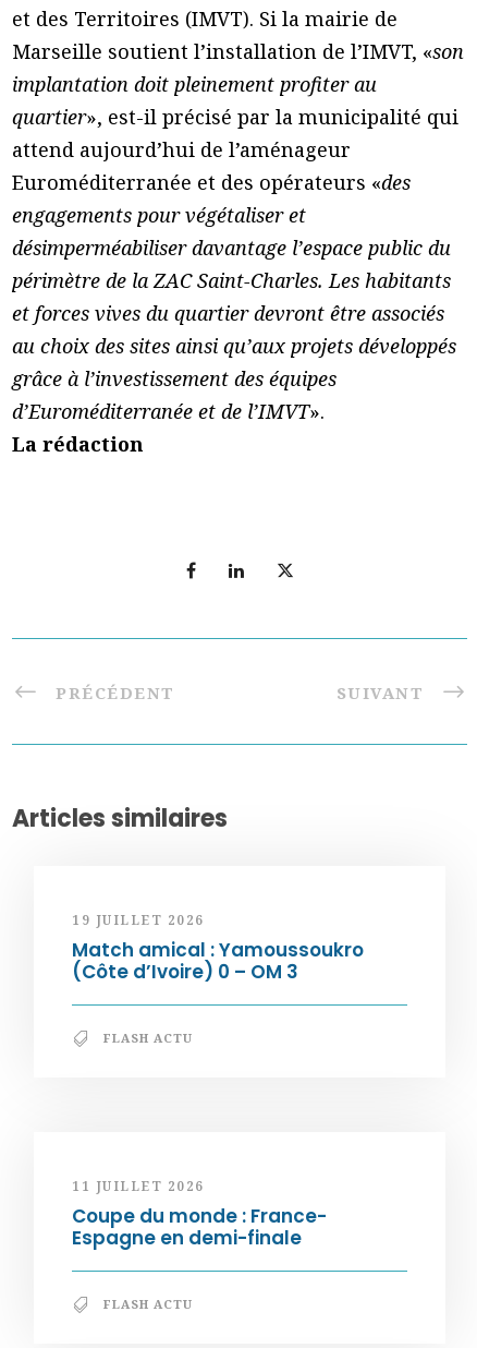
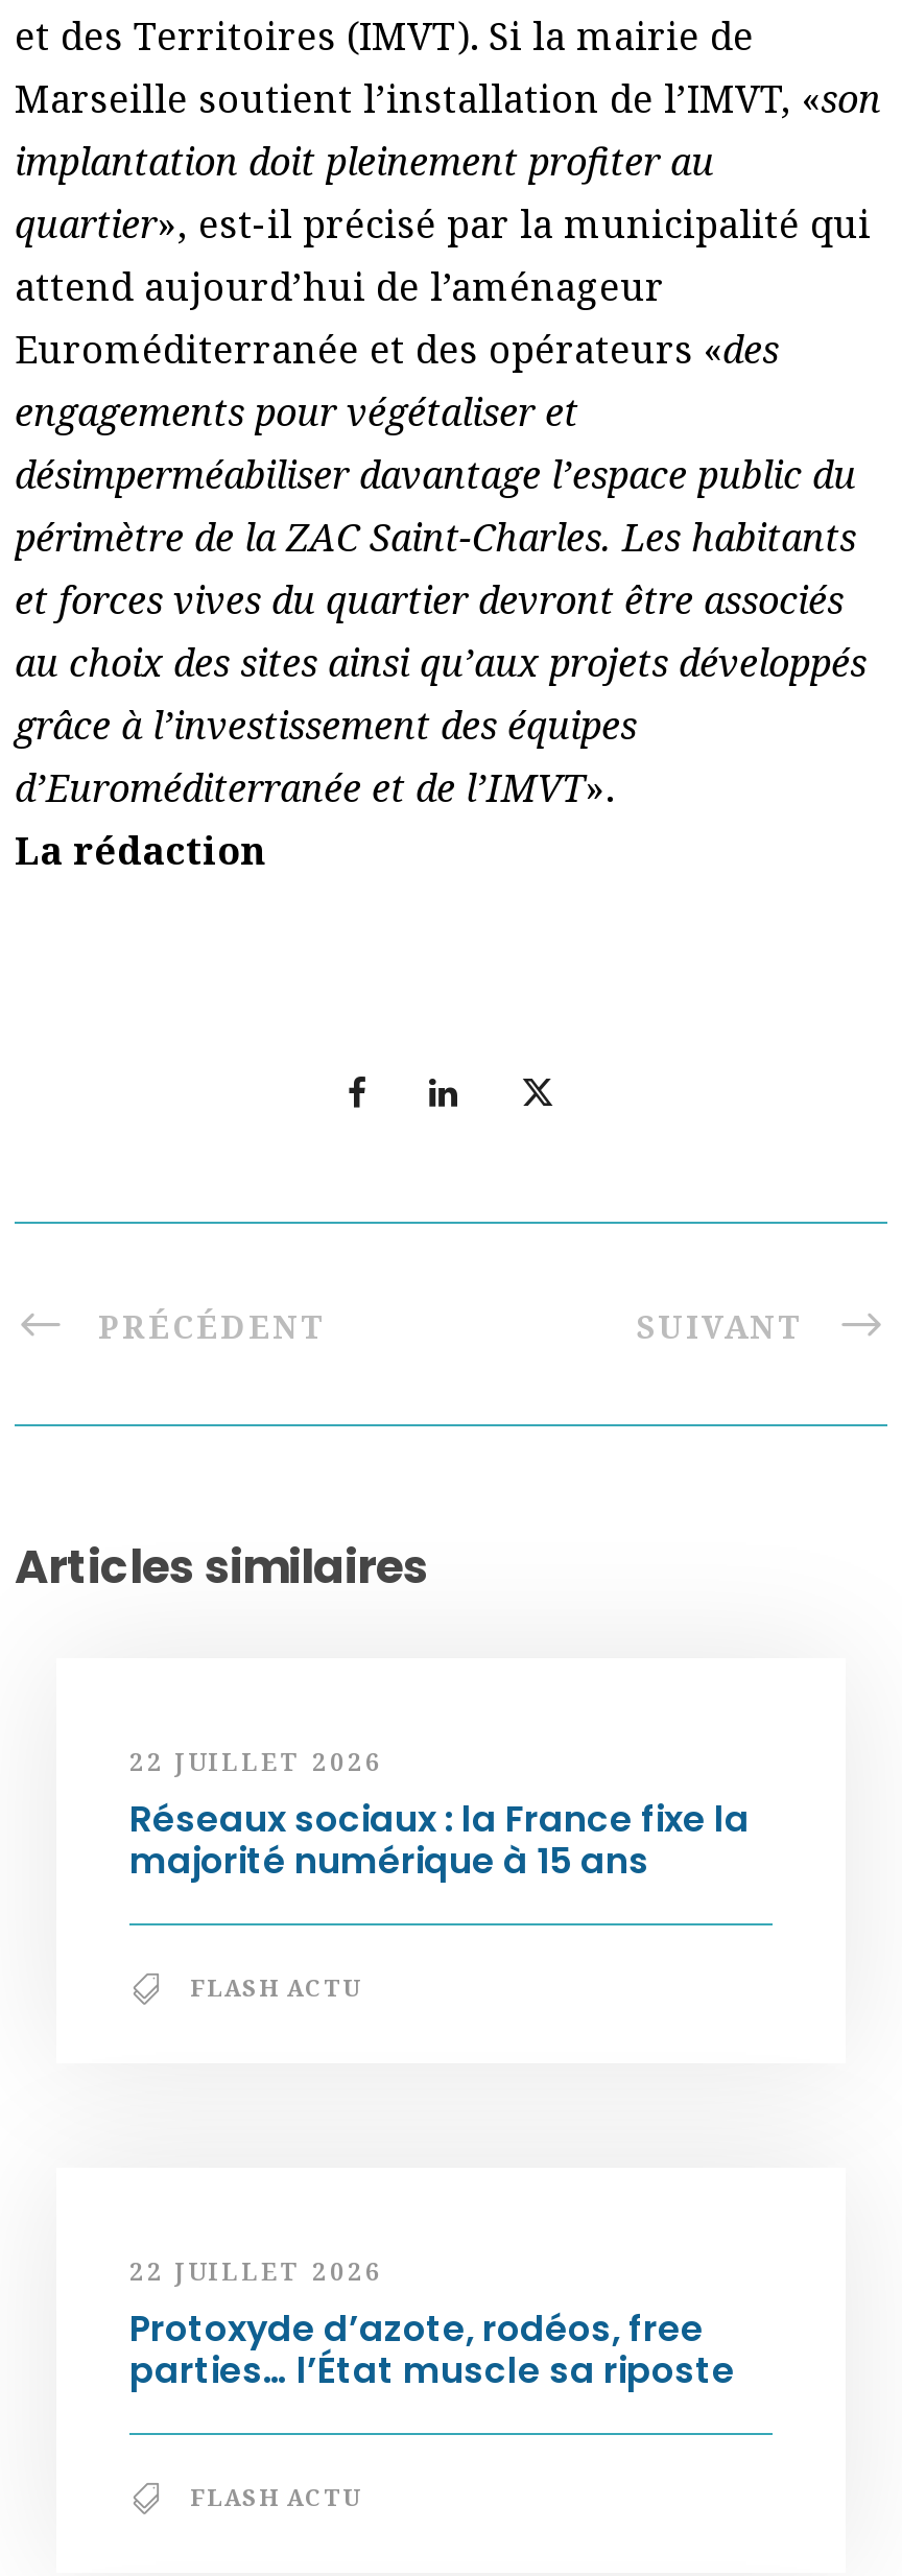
- 19 JUILLET 2026
- Match amical : Yamoussoukro
- (Côte d’Ivoire) 0 – OM 3
+ 22 JUILLET 2026
+ Réseaux sociaux : la France fixe la
+ majorité numérique à 15 ans

- 11 JUILLET 2026
- Coupe du monde : France-
- Espagne en demi-finale
+ 22 JUILLET 2026
+ Protoxyde d’azote, rodéos, free
+ parties… l’État muscle sa riposte
